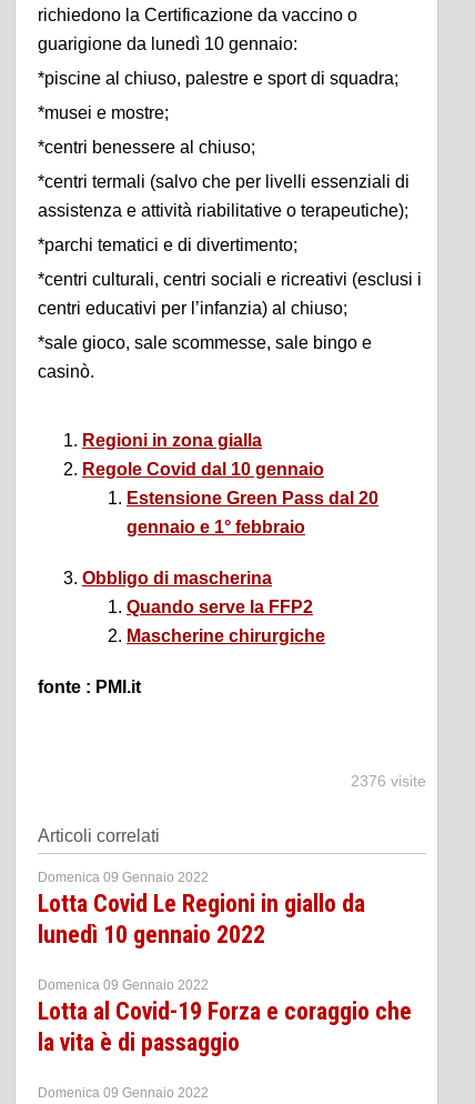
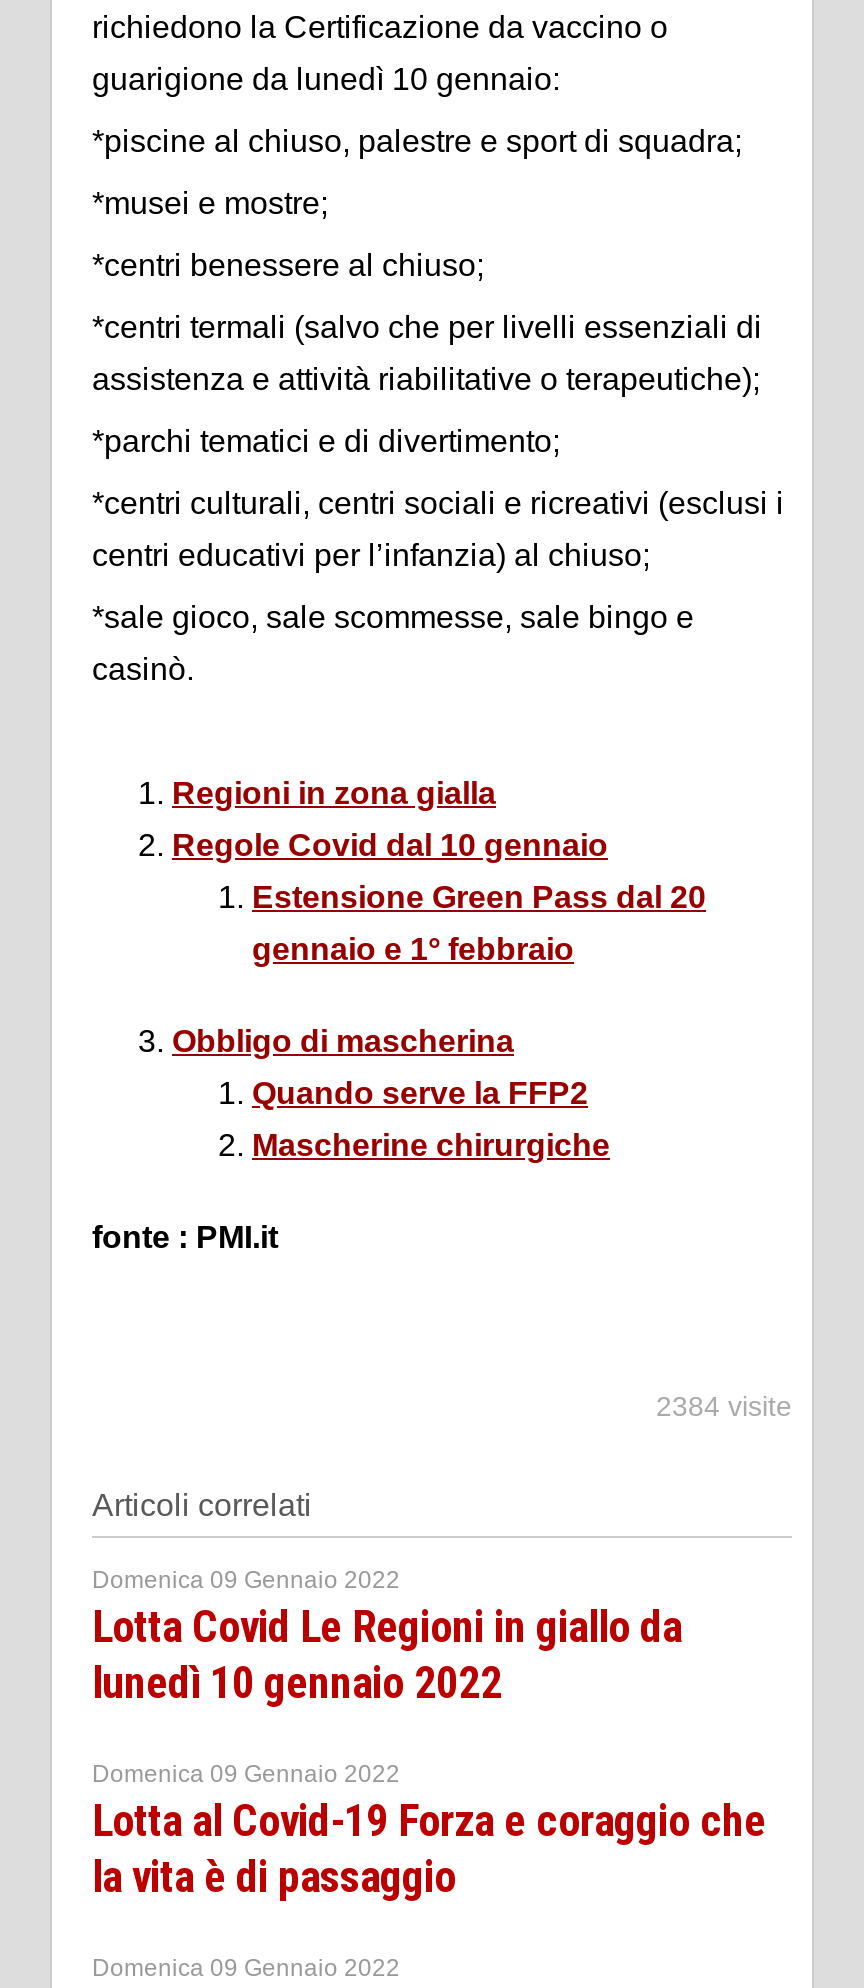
- 2376 visite
+ 2384 visite
